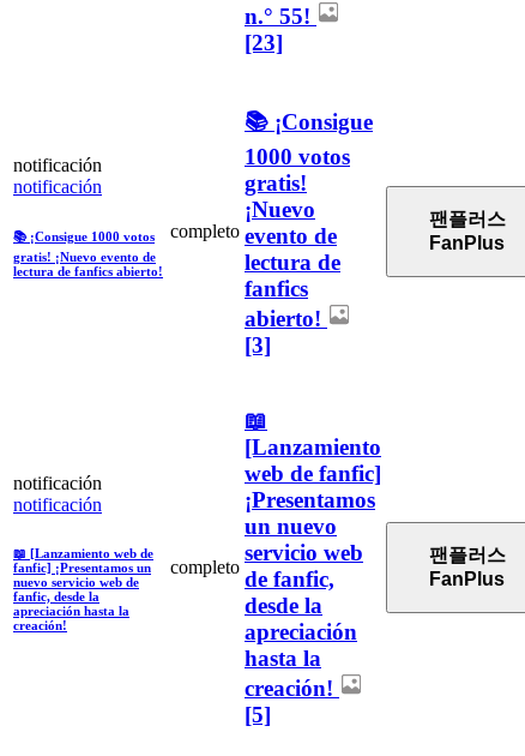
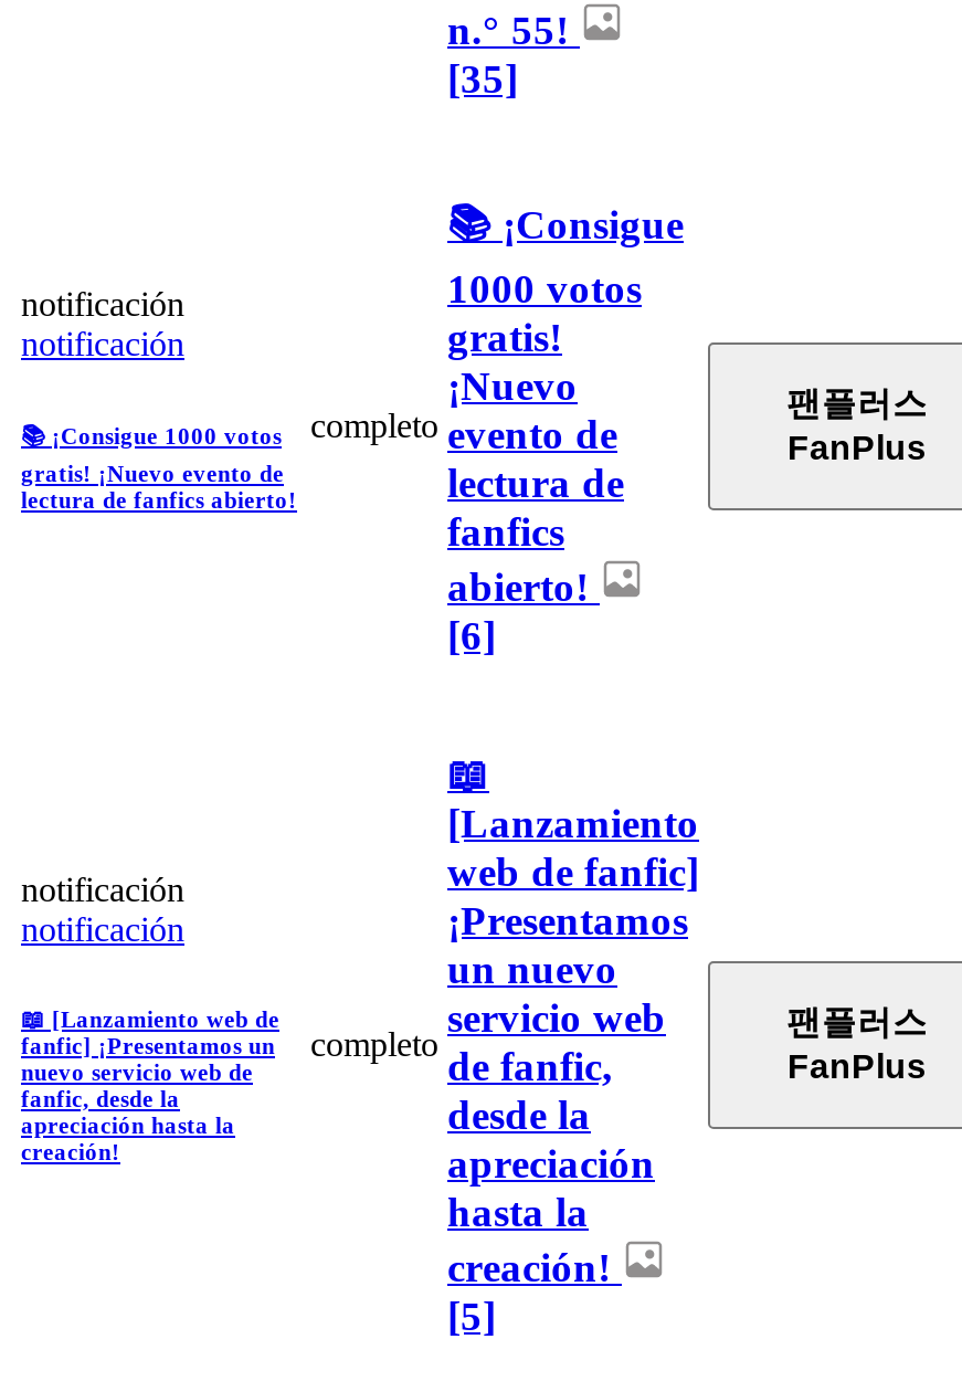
- [23]
+ [35]

- [3]
+ [6]
